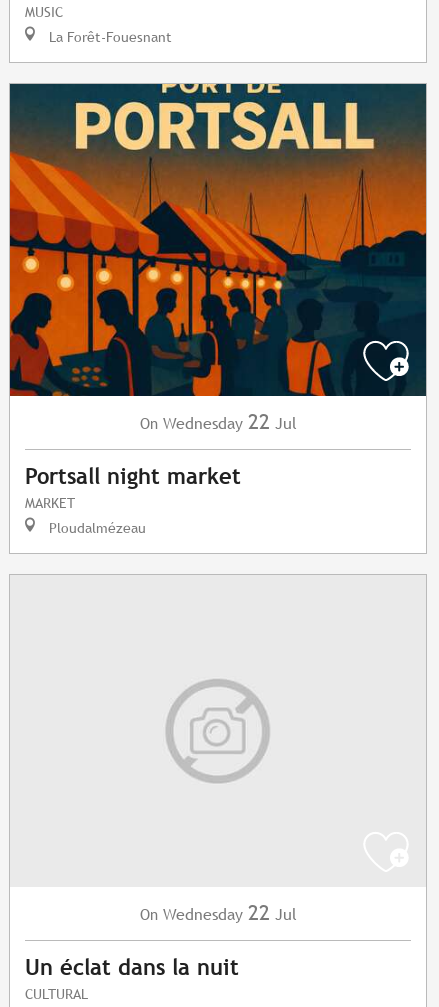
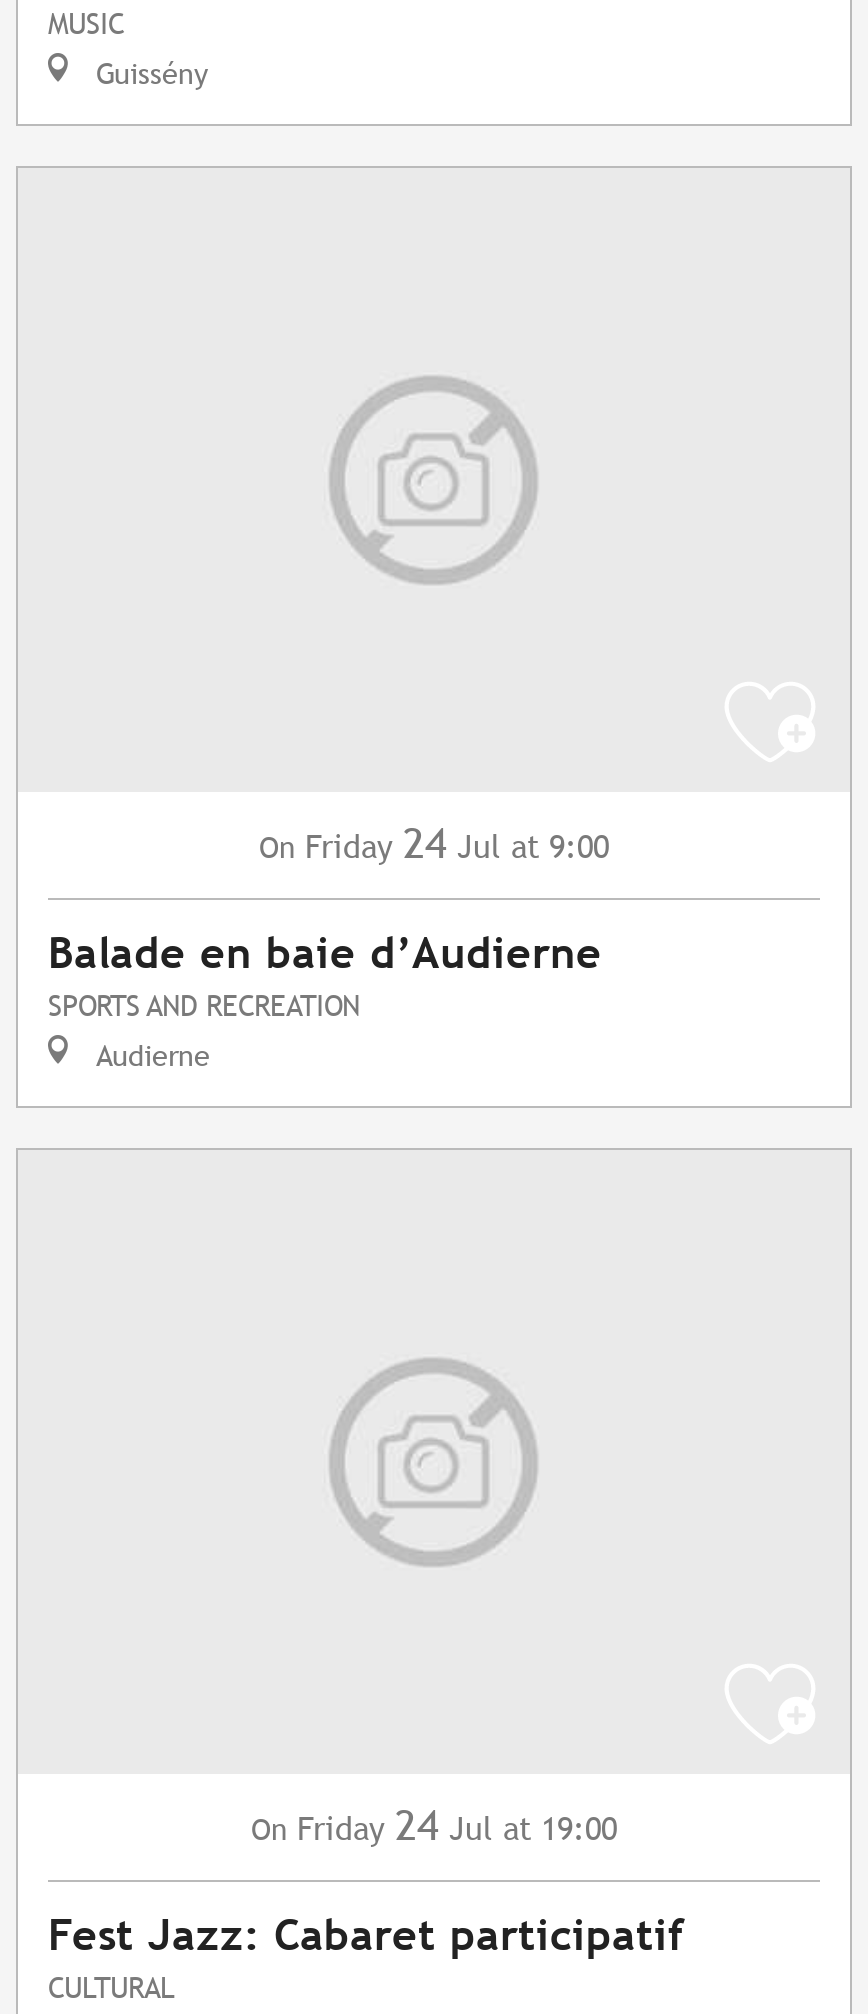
- La Forêt-Fouesnant
+ Guissény

- [image]

- On Wednesday 22 Jul
+ On Friday 24 Jul at 9:00

- Portsall night market
- MARKET
+ Balade en baie d’Audierne
+ SPORTS AND RECREATION

- Ploudalmézeau
+ Audierne

- On Wednesday 22 Jul
+ On Friday 24 Jul at 19:00

- Un éclat dans la nuit
+ Fest Jazz: Cabaret participatif
